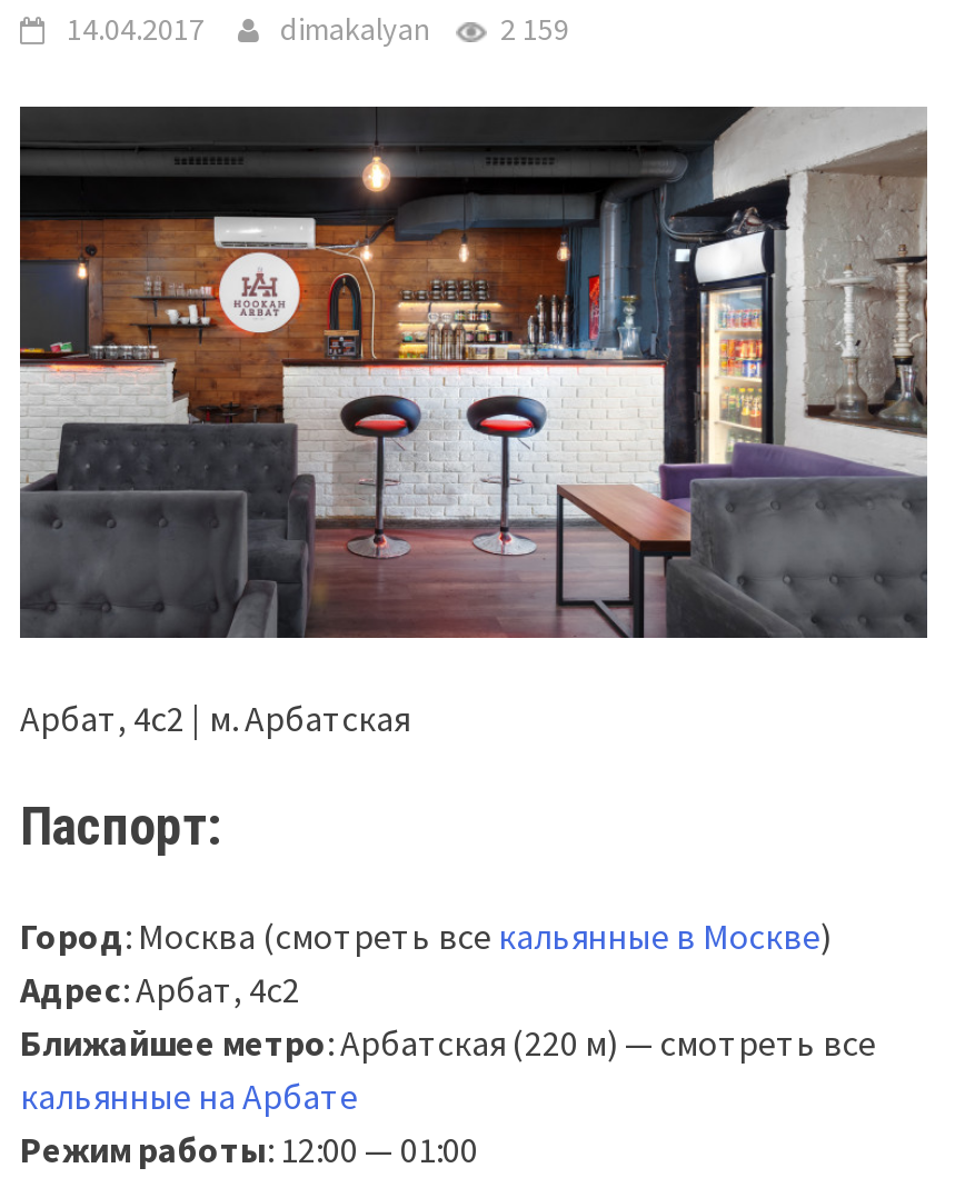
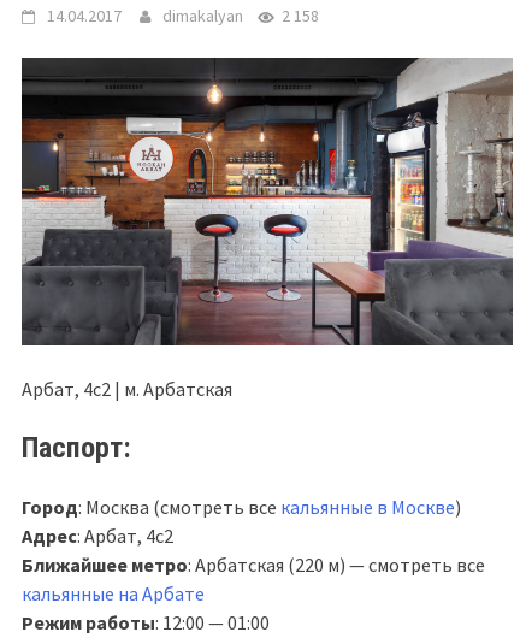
- 14.04.2017 dimakalyan 2 159
+ 14.04.2017 dimakalyan 2 158
